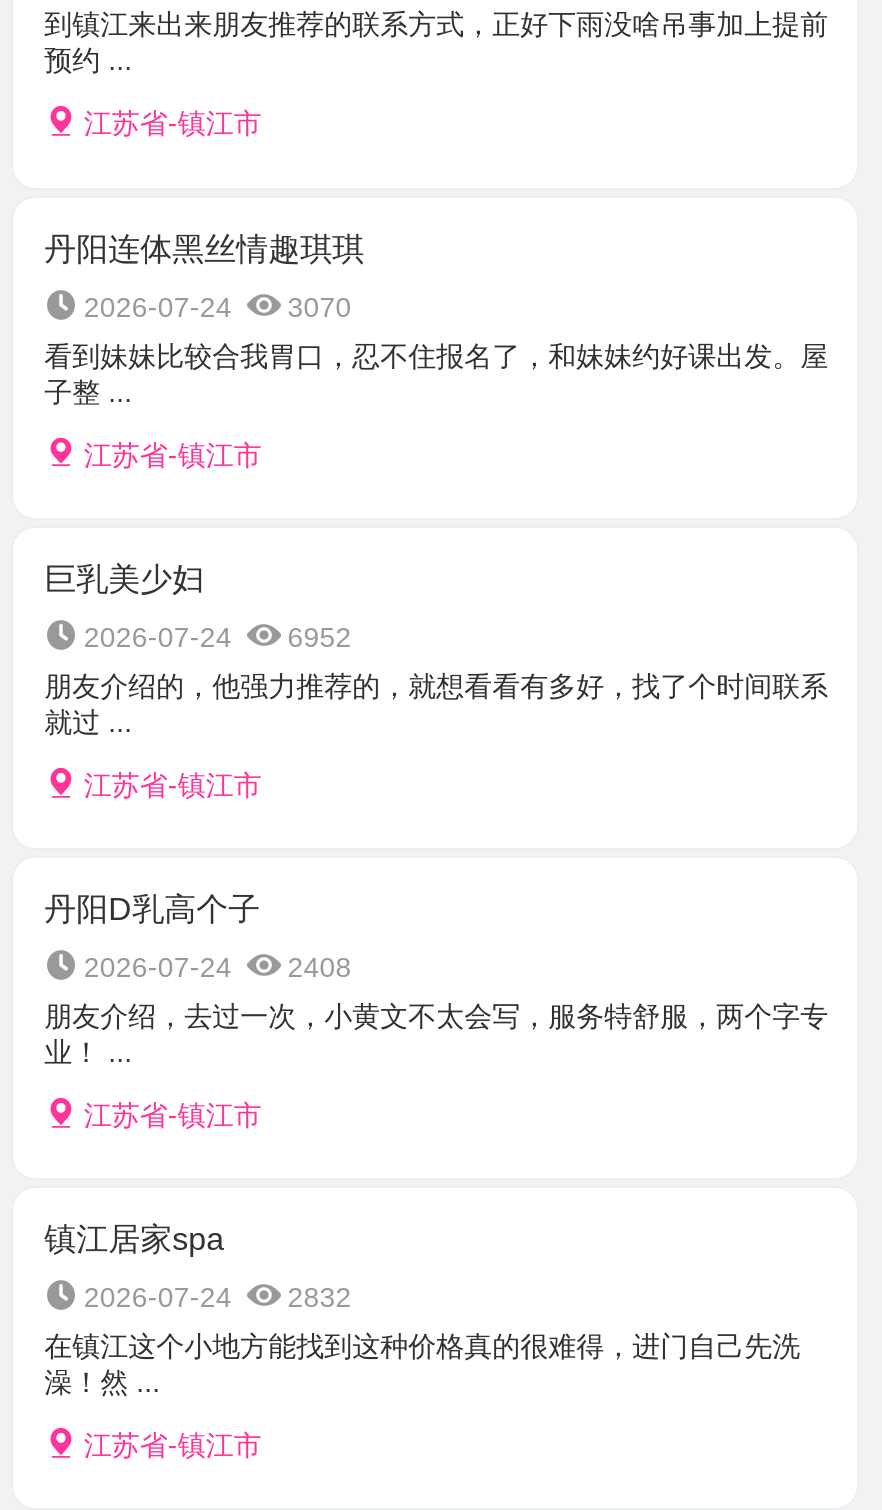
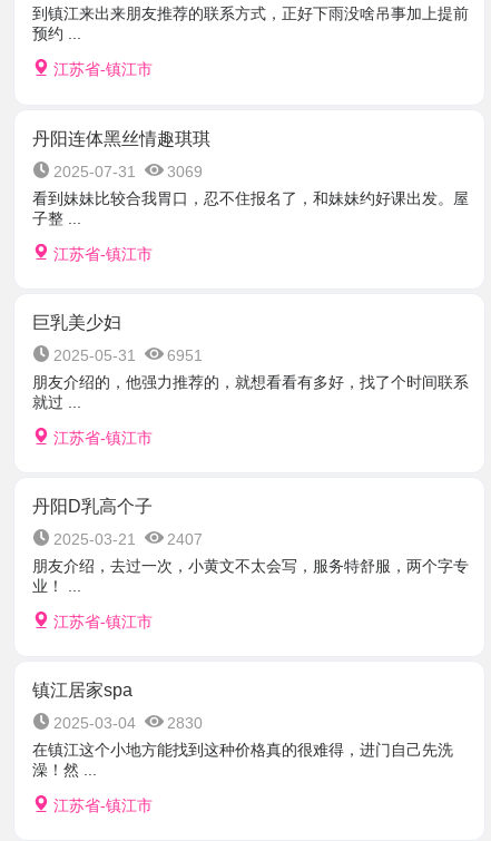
- 2026-07-24
+ 2025-07-31

- 3070
+ 3069

- 2026-07-24
+ 2025-05-31

- 6952
+ 6951

- 2026-07-24
+ 2025-03-21

- 2408
+ 2407

- 2026-07-24
+ 2025-03-04

- 2832
+ 2830
